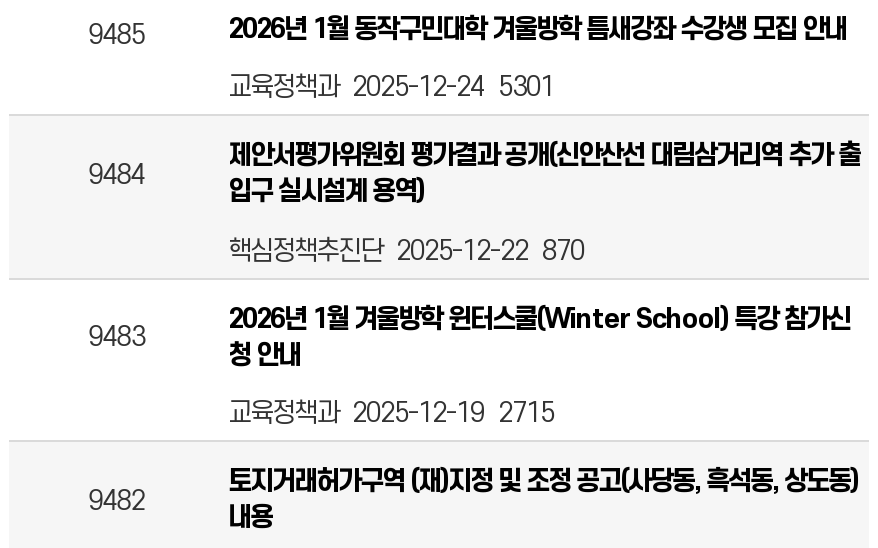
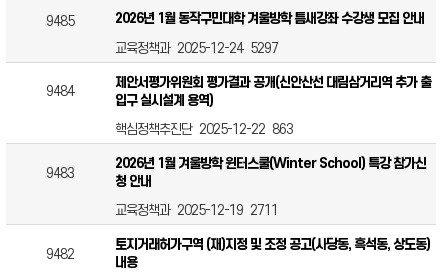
- 교육정책과 2025-12-24 5301
+ 교육정책과 2025-12-24 5297

- 핵심정책추진단 2025-12-22 870
+ 핵심정책추진단 2025-12-22 863

- 교육정책과 2025-12-19 2715
+ 교육정책과 2025-12-19 2711
